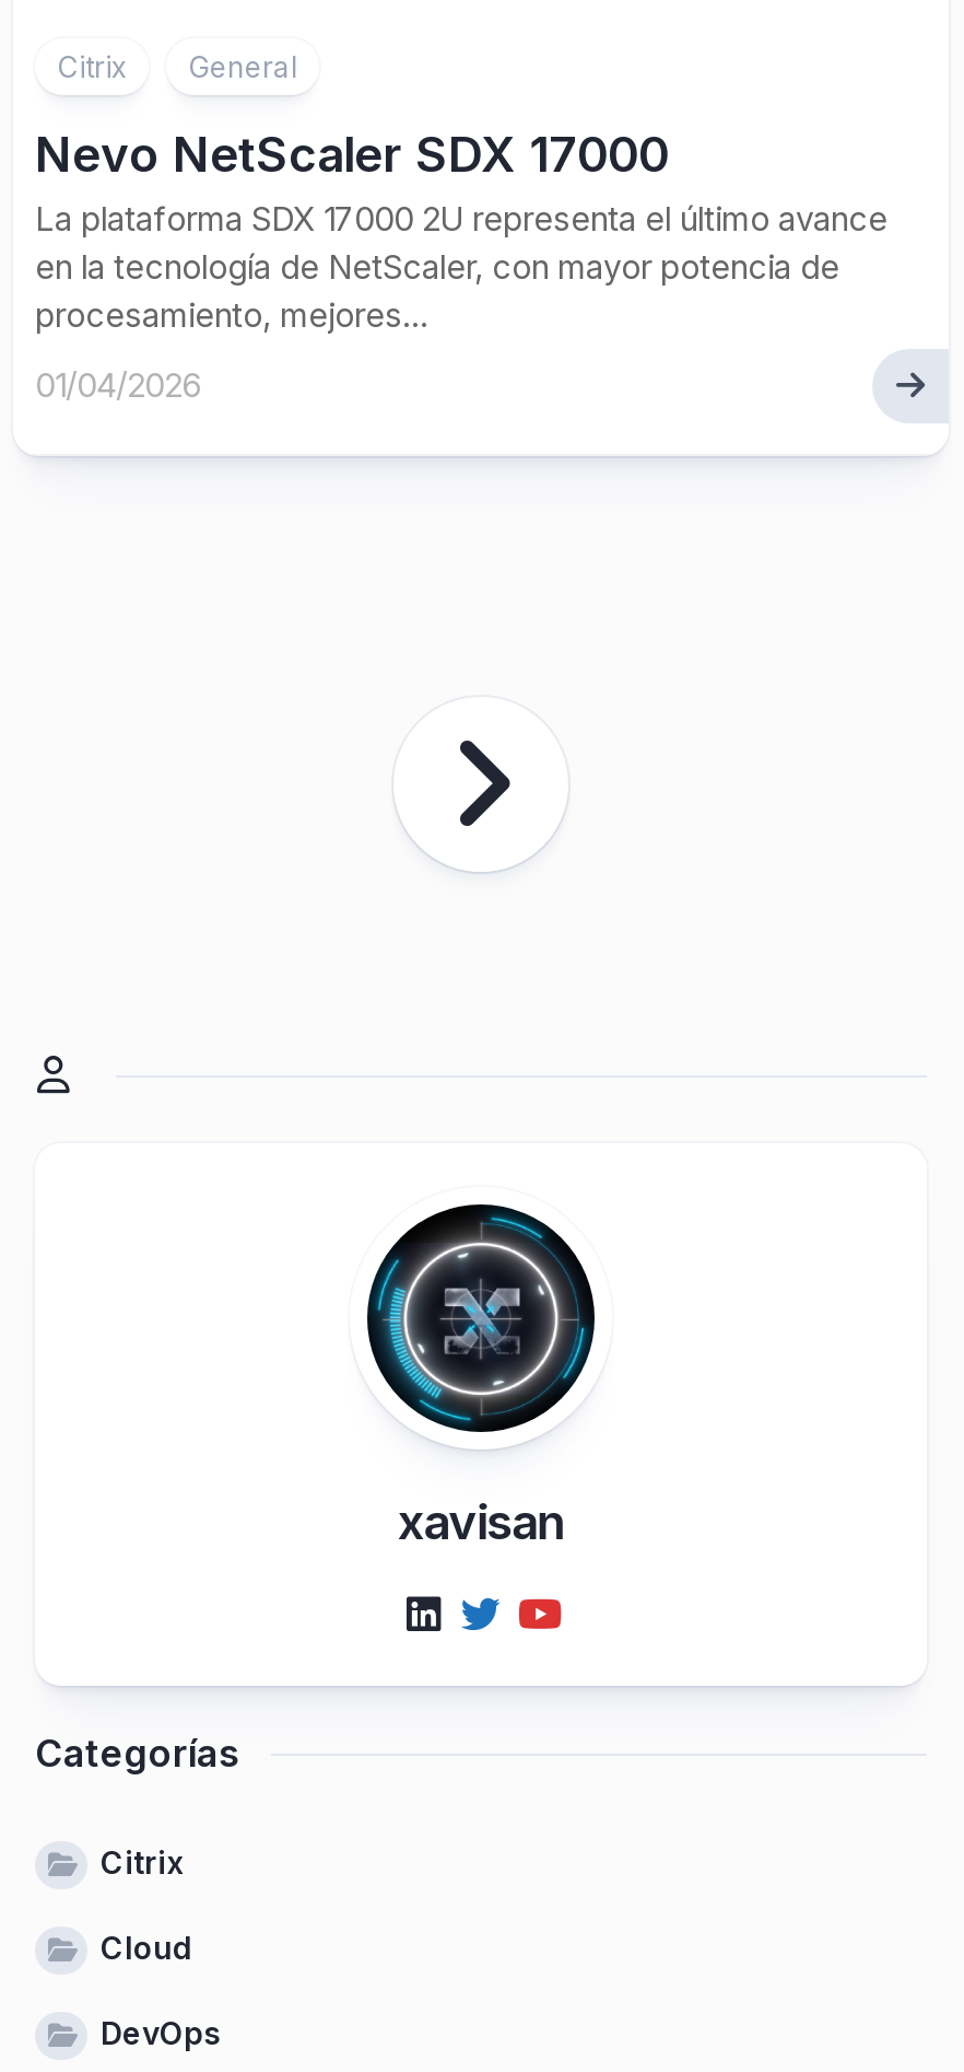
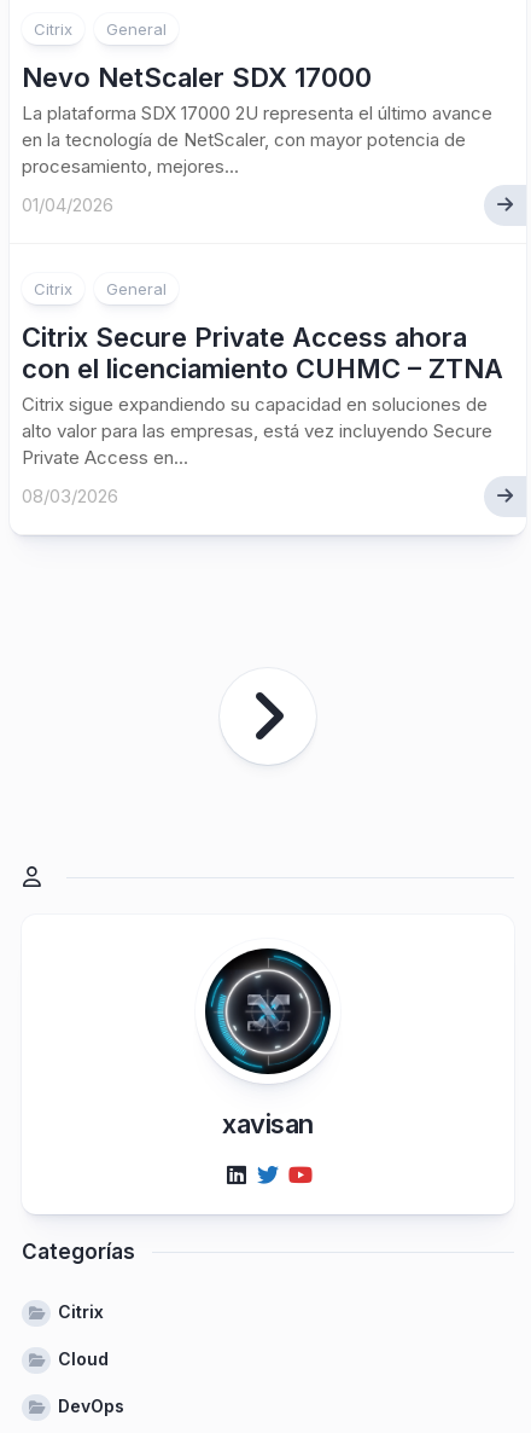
+ Citrix
+ General
+ Citrix Secure Private Access ahora
+ con el licenciamiento CUHMC – ZTNA
+ Citrix sigue expandiendo su capacidad en soluciones de
+ alto valor para las empresas, está vez incluyendo Secure
+ Private Access en...
+ 08/03/2026
